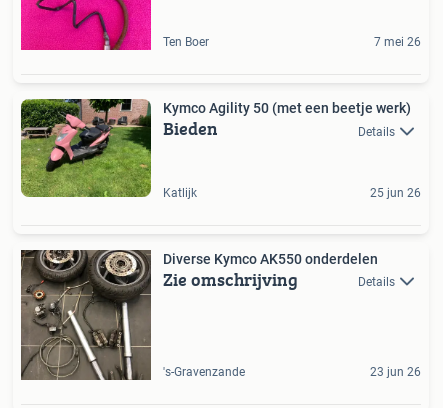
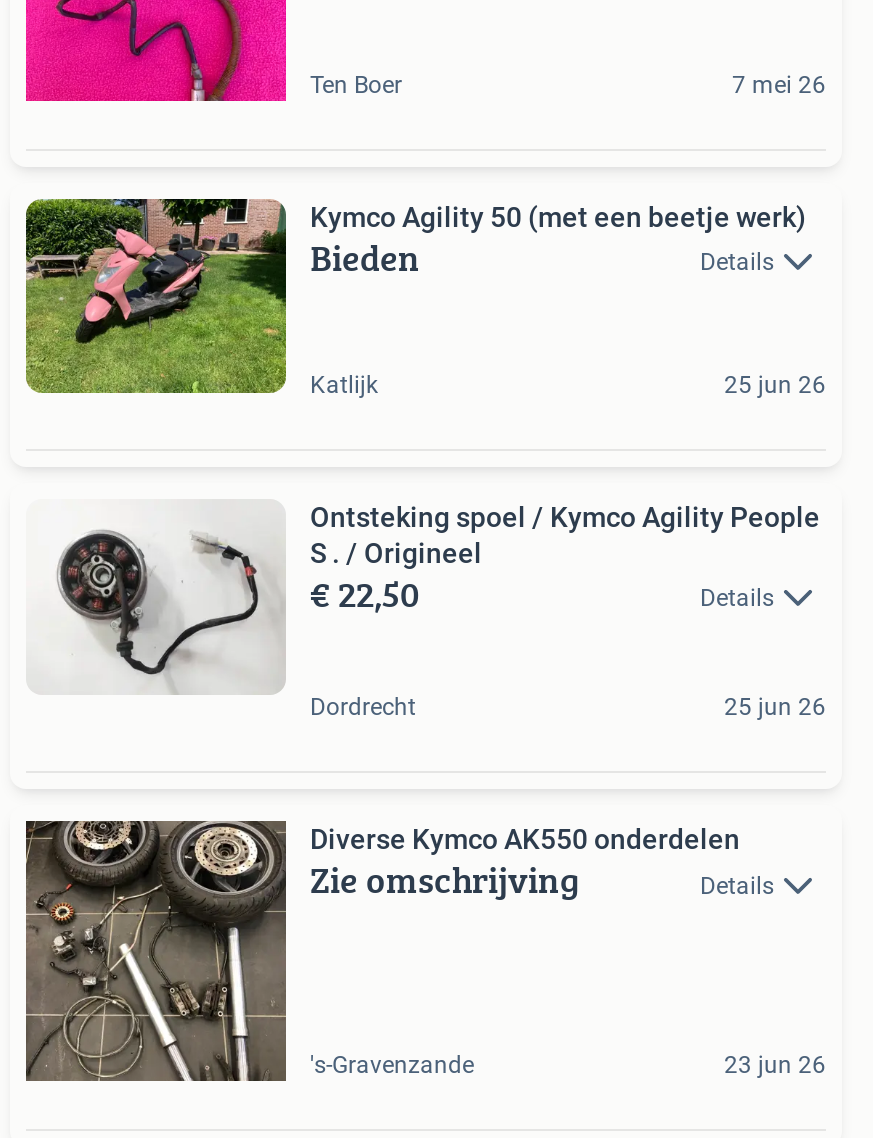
+ [image]
+ Ontsteking spoel / Kymco Agility People
+ S . / Origineel
+ € 22,50
+ Details

+ Dordrecht
+ 25 jun 26
